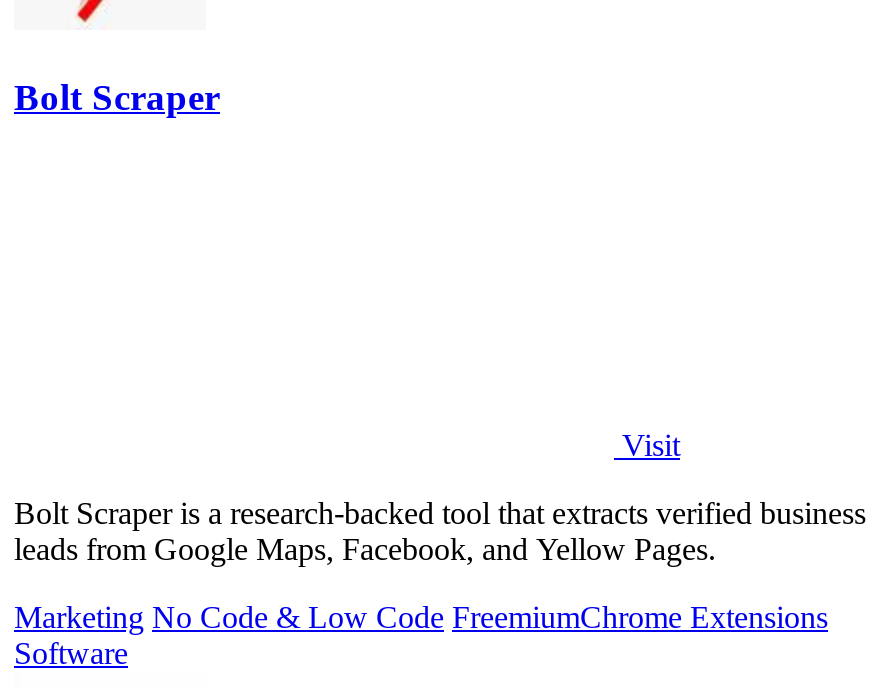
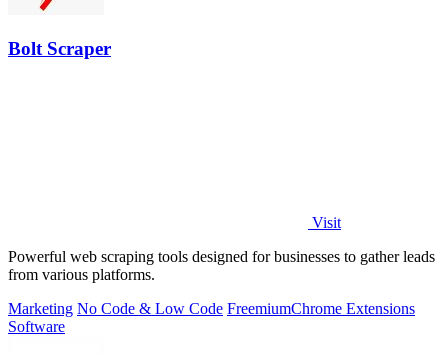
- Bolt Scraper is a research-backed tool that extracts verified business
- leads from Google Maps, Facebook, and Yellow Pages.
+ Powerful web scraping tools designed for businesses to gather leads
+ from various platforms.
